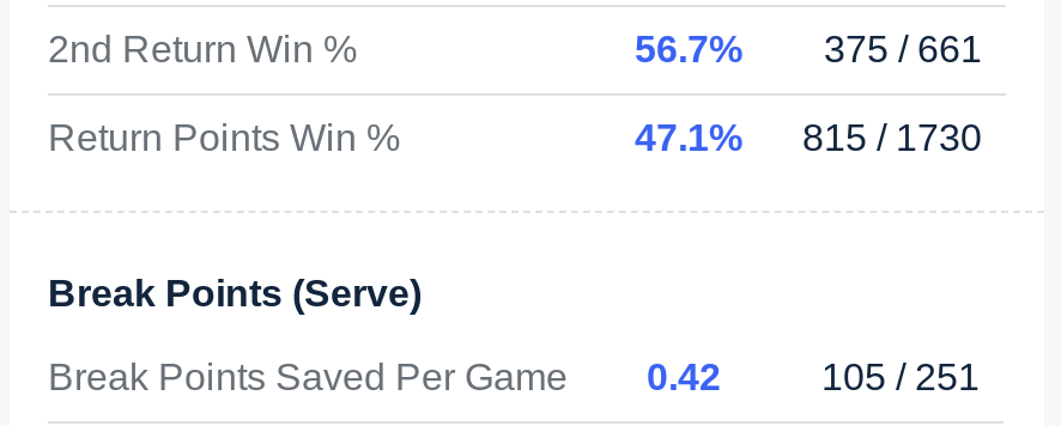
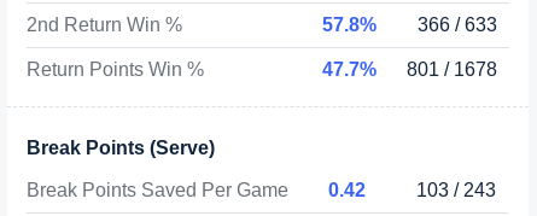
- 56.7%
+ 57.8%

- 375 / 661
+ 366 / 633

- 47.1%
+ 47.7%

- 815 / 1730
+ 801 / 1678

- 105 / 251
+ 103 / 243
